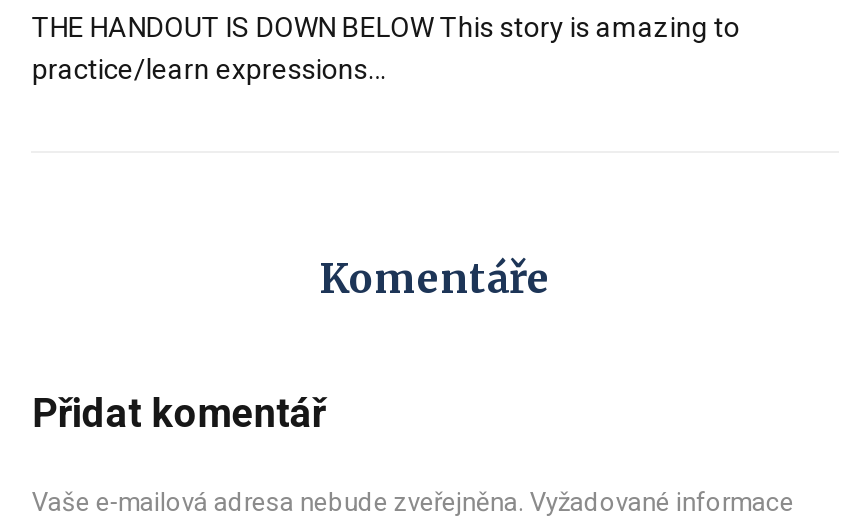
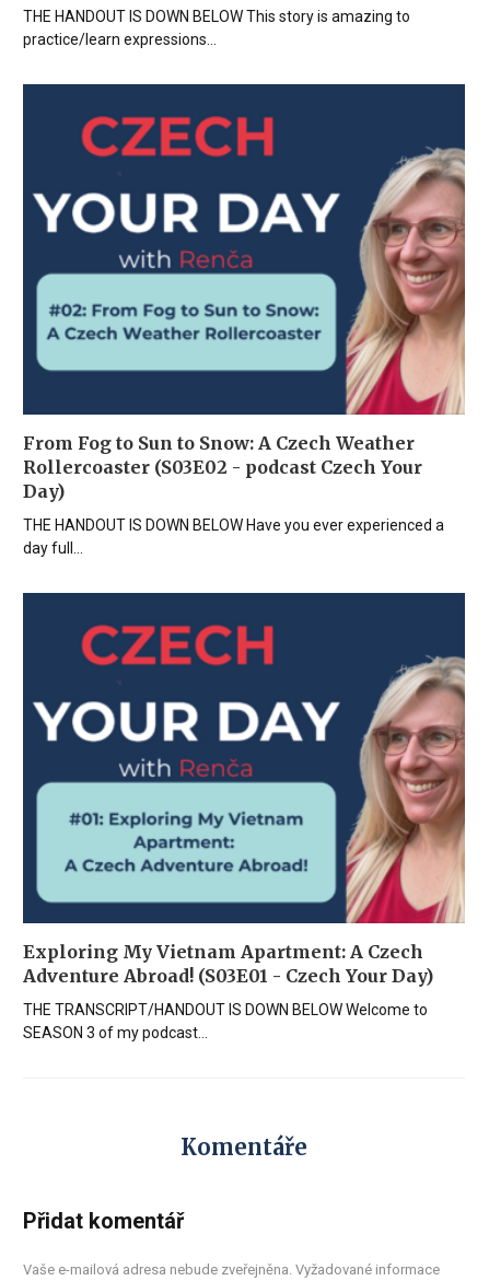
+ [image]
+ From Fog to Sun to Snow: A Czech Weather
+ Rollercoaster (S03E02 - podcast Czech Your
+ Day)
+ THE HANDOUT IS DOWN BELOW Have you ever experienced a
+ day full…

+ [image]
+ Exploring My Vietnam Apartment: A Czech
+ Adventure Abroad! (S03E01 - Czech Your Day)
+ THE TRANSCRIPT/HANDOUT IS DOWN BELOW Welcome to
+ SEASON 3 of my podcast…
